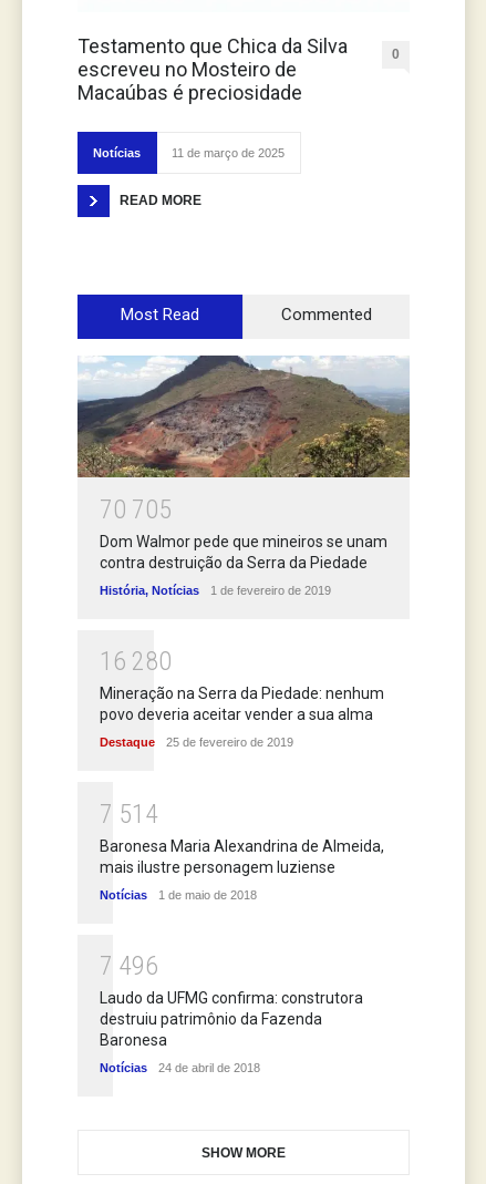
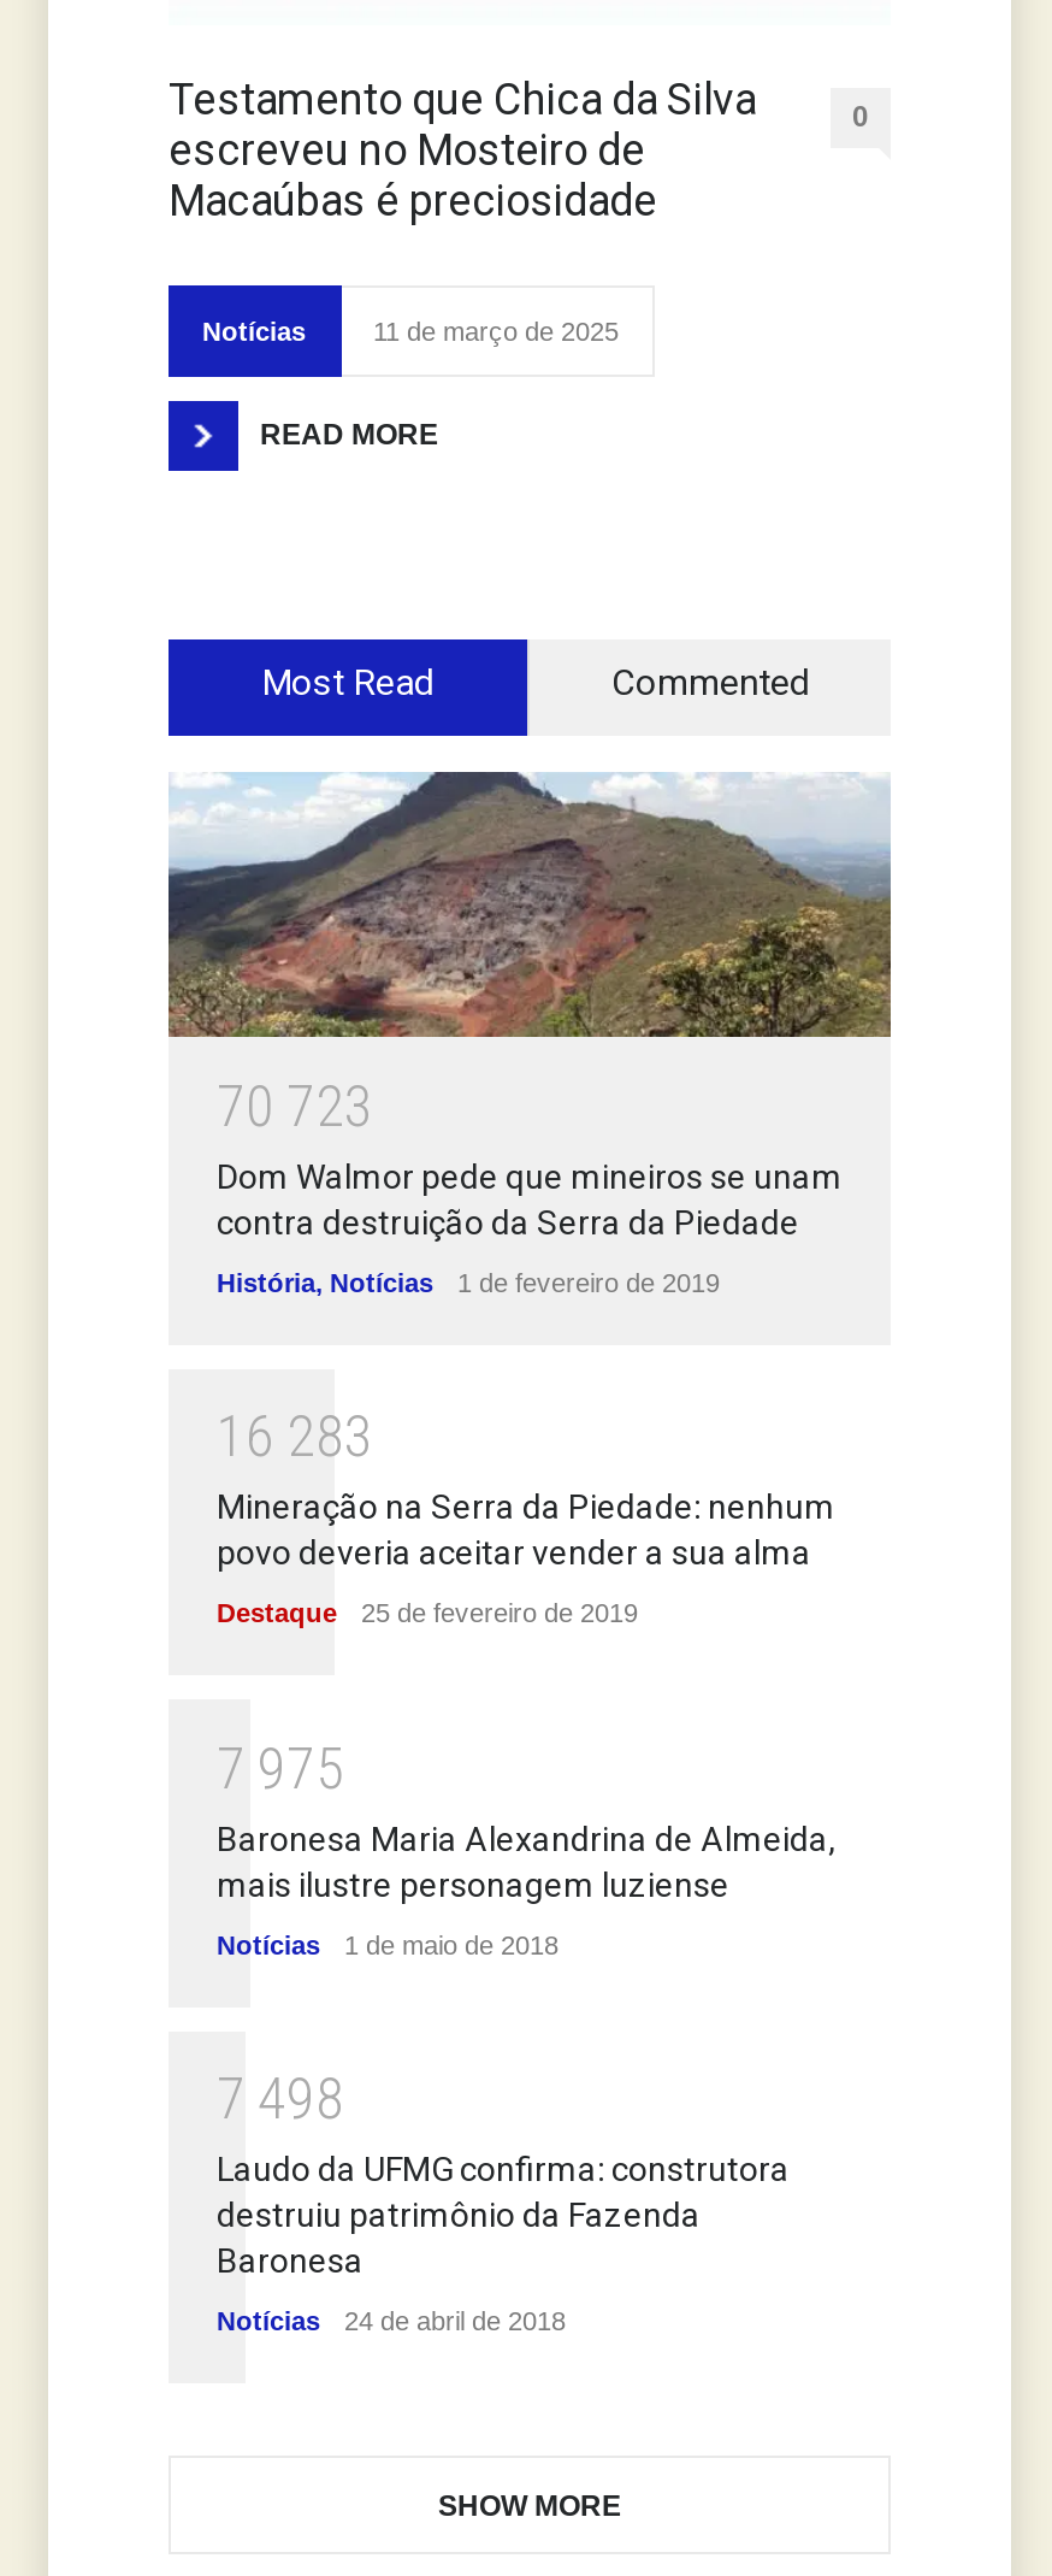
- 70 705
+ 70 723

- 1 6 280
+ 1 6 283

- 7 514
+ 7 975

- 7 496
+ 7 498
